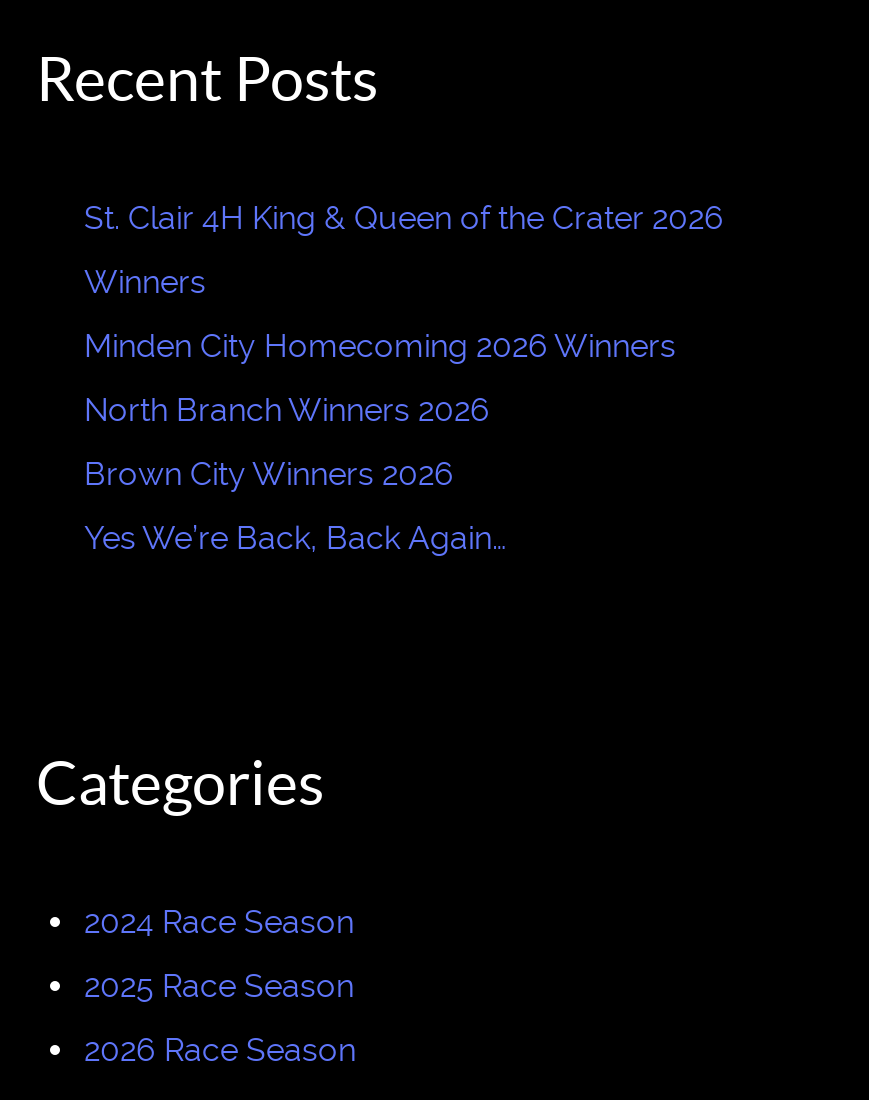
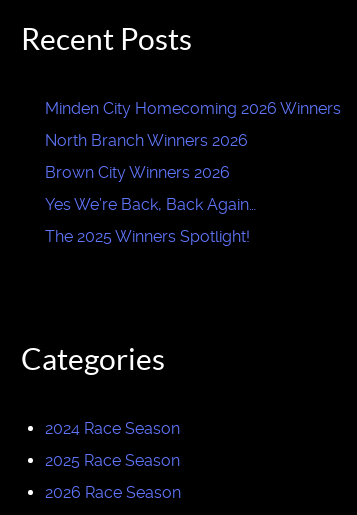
- St. Clair 4H King & Queen of the Crater 2026
- Winners

moved up: Minden City Homecoming 2026 Winners | North Branch Winners 2026 | Brown City Winners 2026 | Yes We’re Back, Back Again…

+ The 2025 Winners Spotlight!
